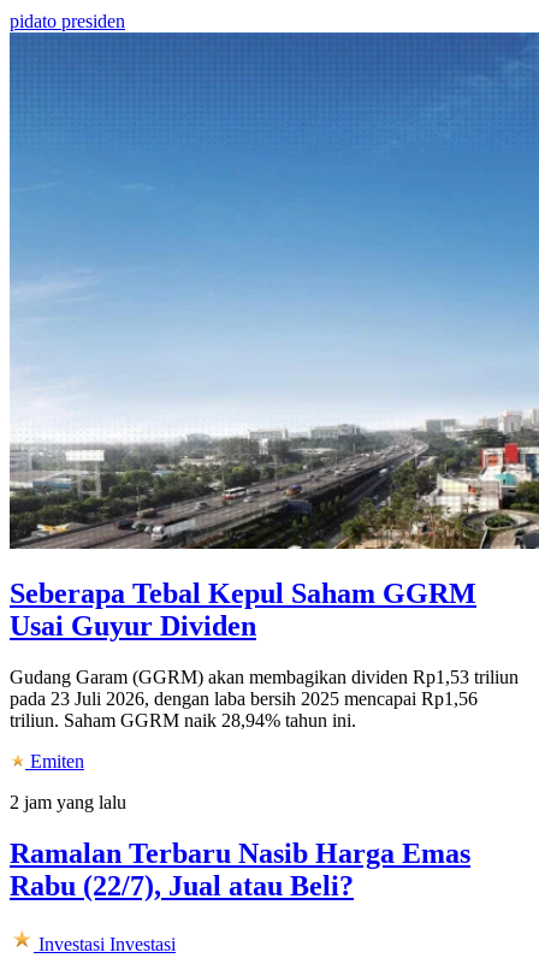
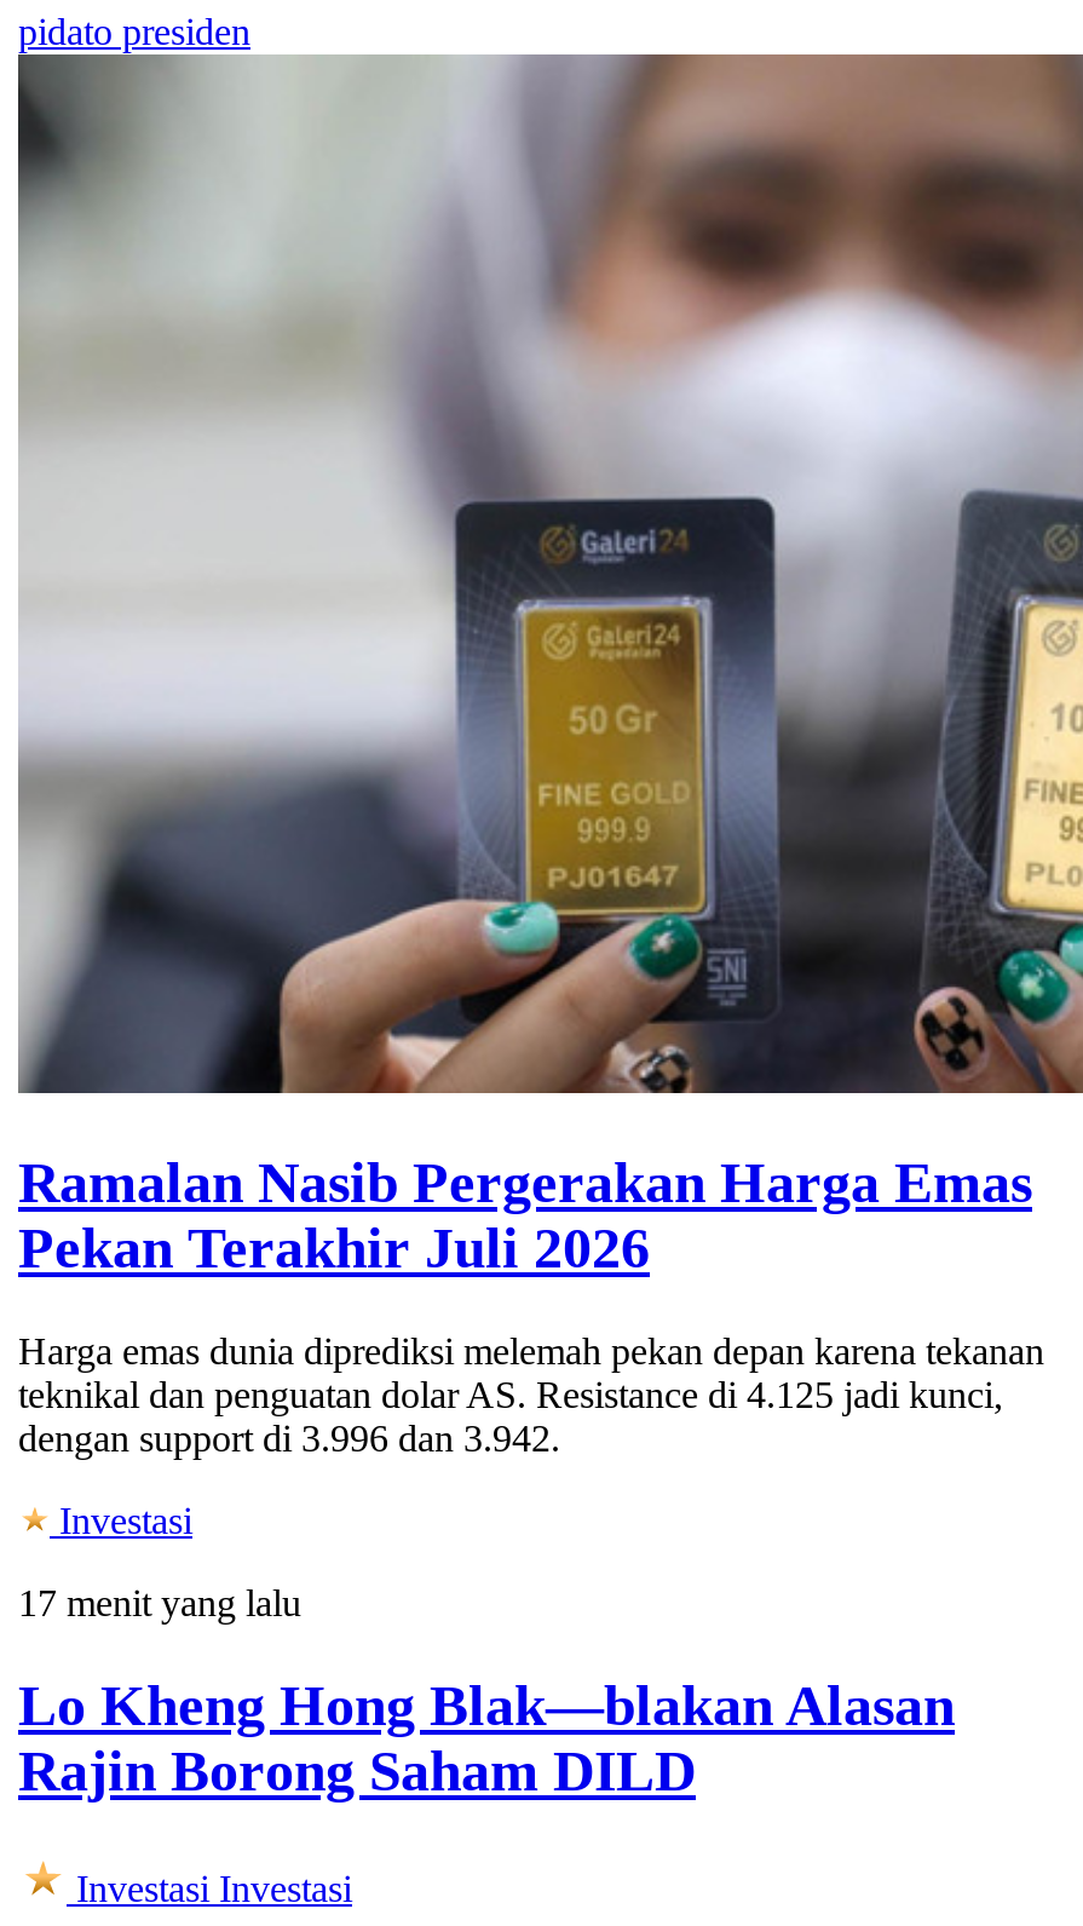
- [image]
- Seberapa Tebal Kepul Saham GGRM
- Usai Guyur Dividen
+ [image]
+ Ramalan Nasib Pergerakan Harga Emas
+ Pekan Terakhir Juli 2026

- Gudang Garam (GGRM) akan membagikan dividen Rp1,53 triliun
- pada 23 Juli 2026, dengan laba bersih 2025 mencapai Rp1,56
- triliun. Saham GGRM naik 28,94% tahun ini.
+ Harga emas dunia diprediksi melemah pekan depan karena tekanan
+ teknikal dan penguatan dolar AS. Resistance di 4.125 jadi kunci,
+ dengan support di 3.996 dan 3.942.

- Emiten
+ Investasi

- 2 jam yang lalu
+ 17 menit yang lalu

- Ramalan Terbaru Nasib Harga Emas
- Rabu (22/7), Jual atau Beli?
+ Lo Kheng Hong Blak—blakan Alasan
+ Rajin Borong Saham DILD
